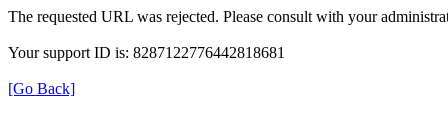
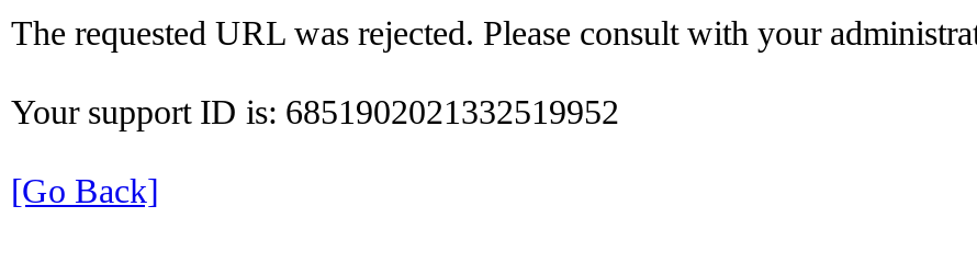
- Your support ID is: 8287122776442818681
+ Your support ID is: 6851902021332519952
